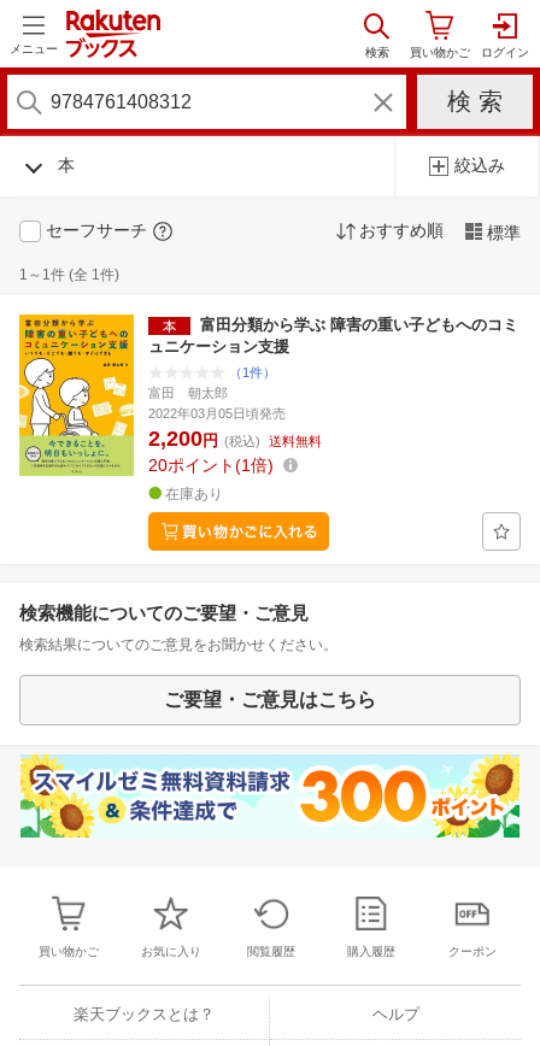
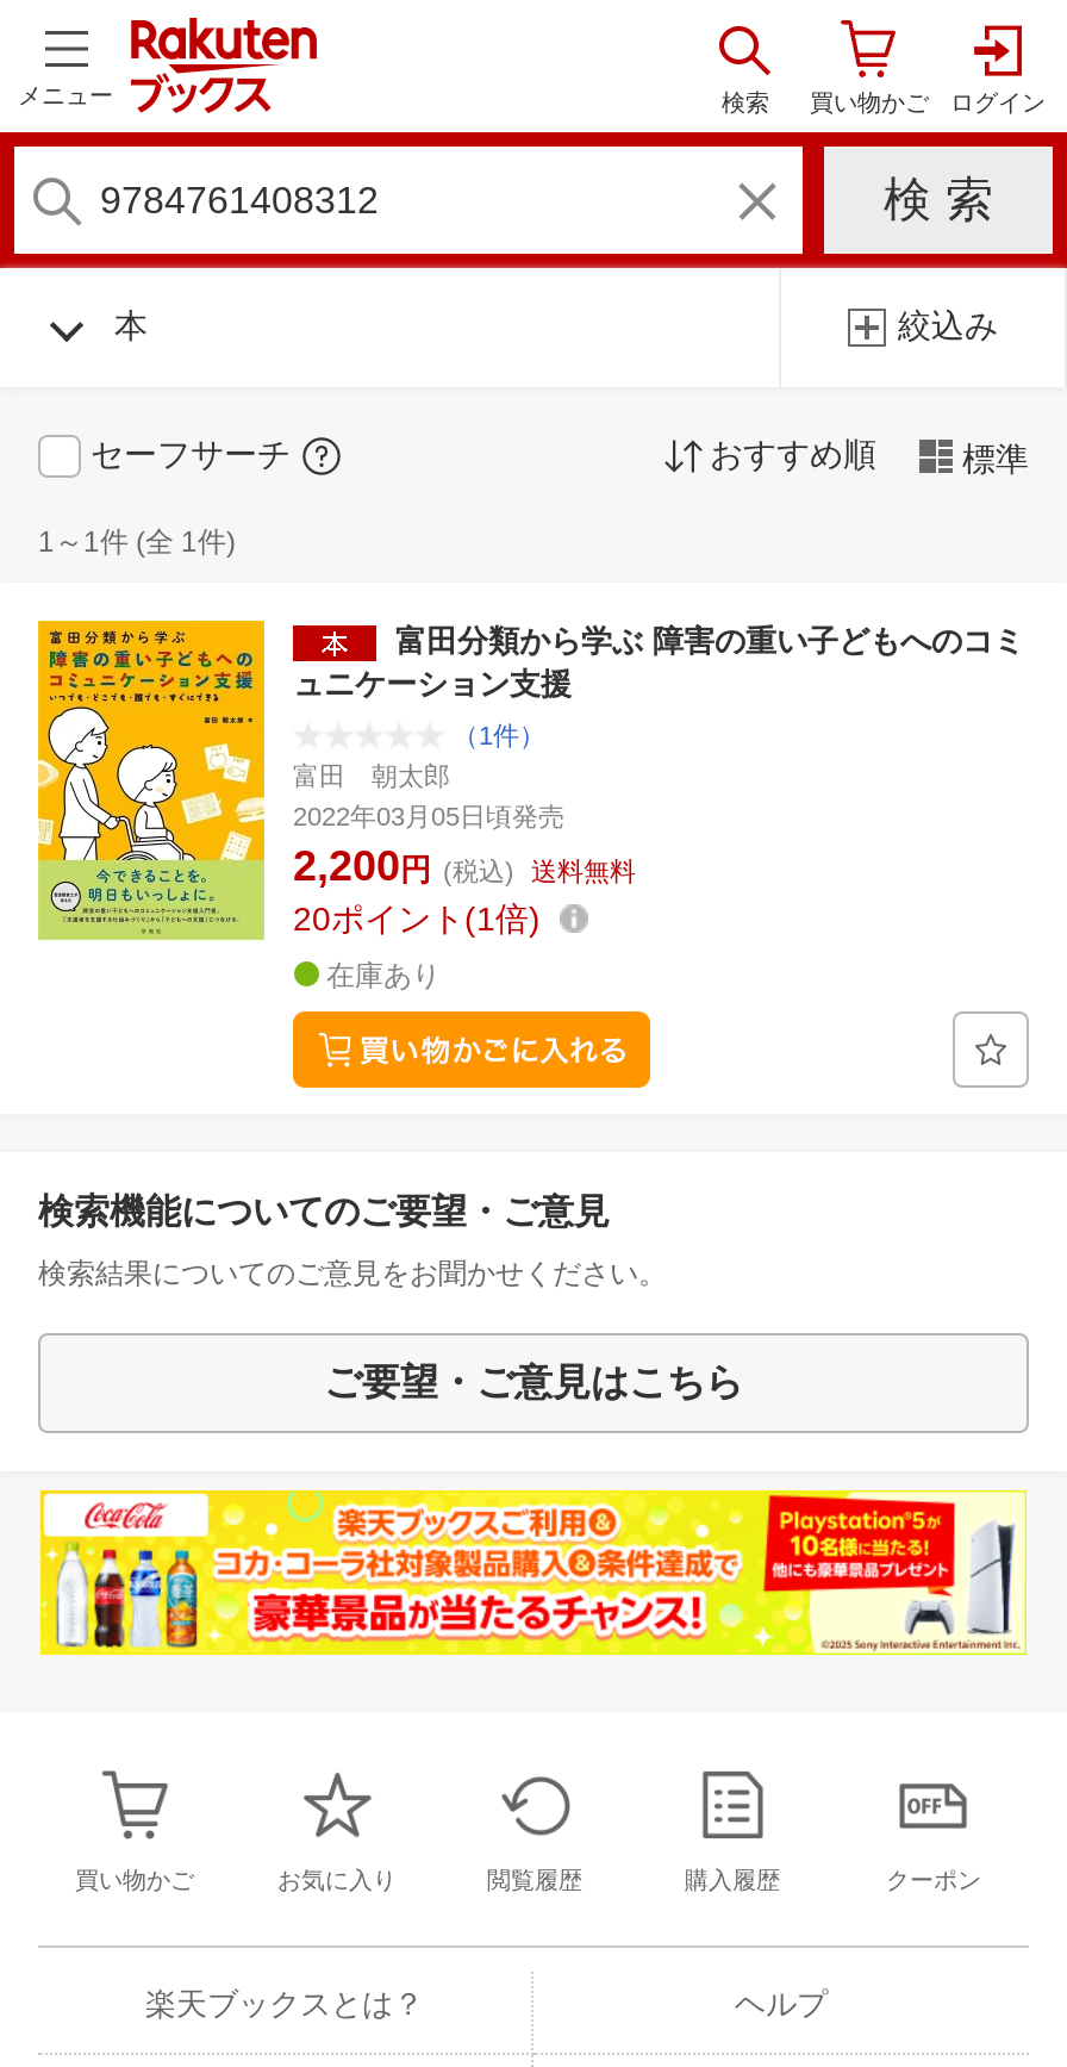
- [image]
+ [image]
